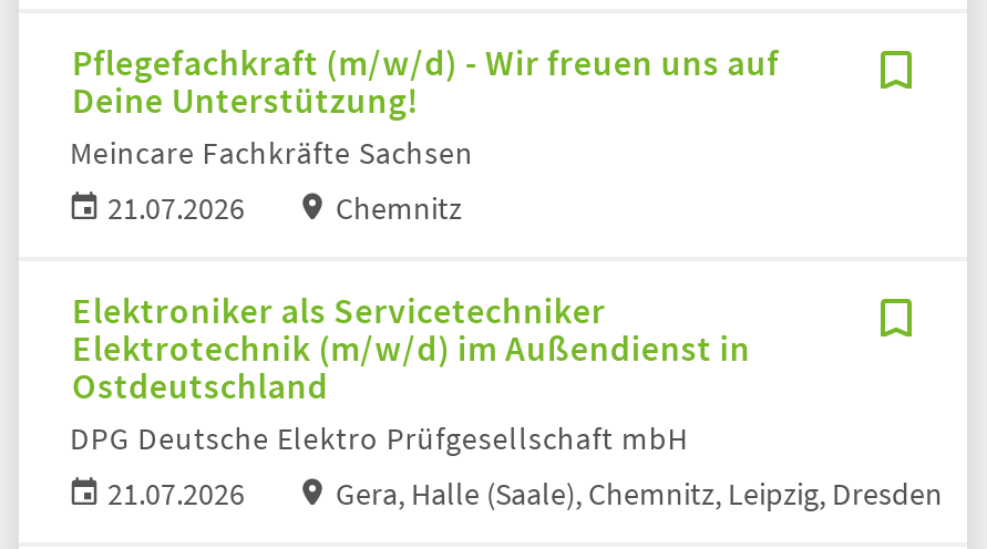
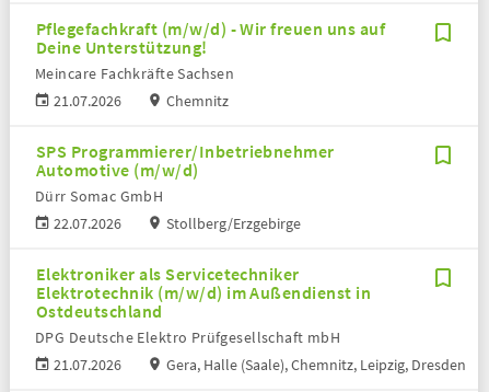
+ Dürr Somac GmbH
+ Stollberg/Erzgebirge

+ SPS Programmierer/Inbetriebnehmer
+ Automotive (m/w/d)
+ 22.07.2026
